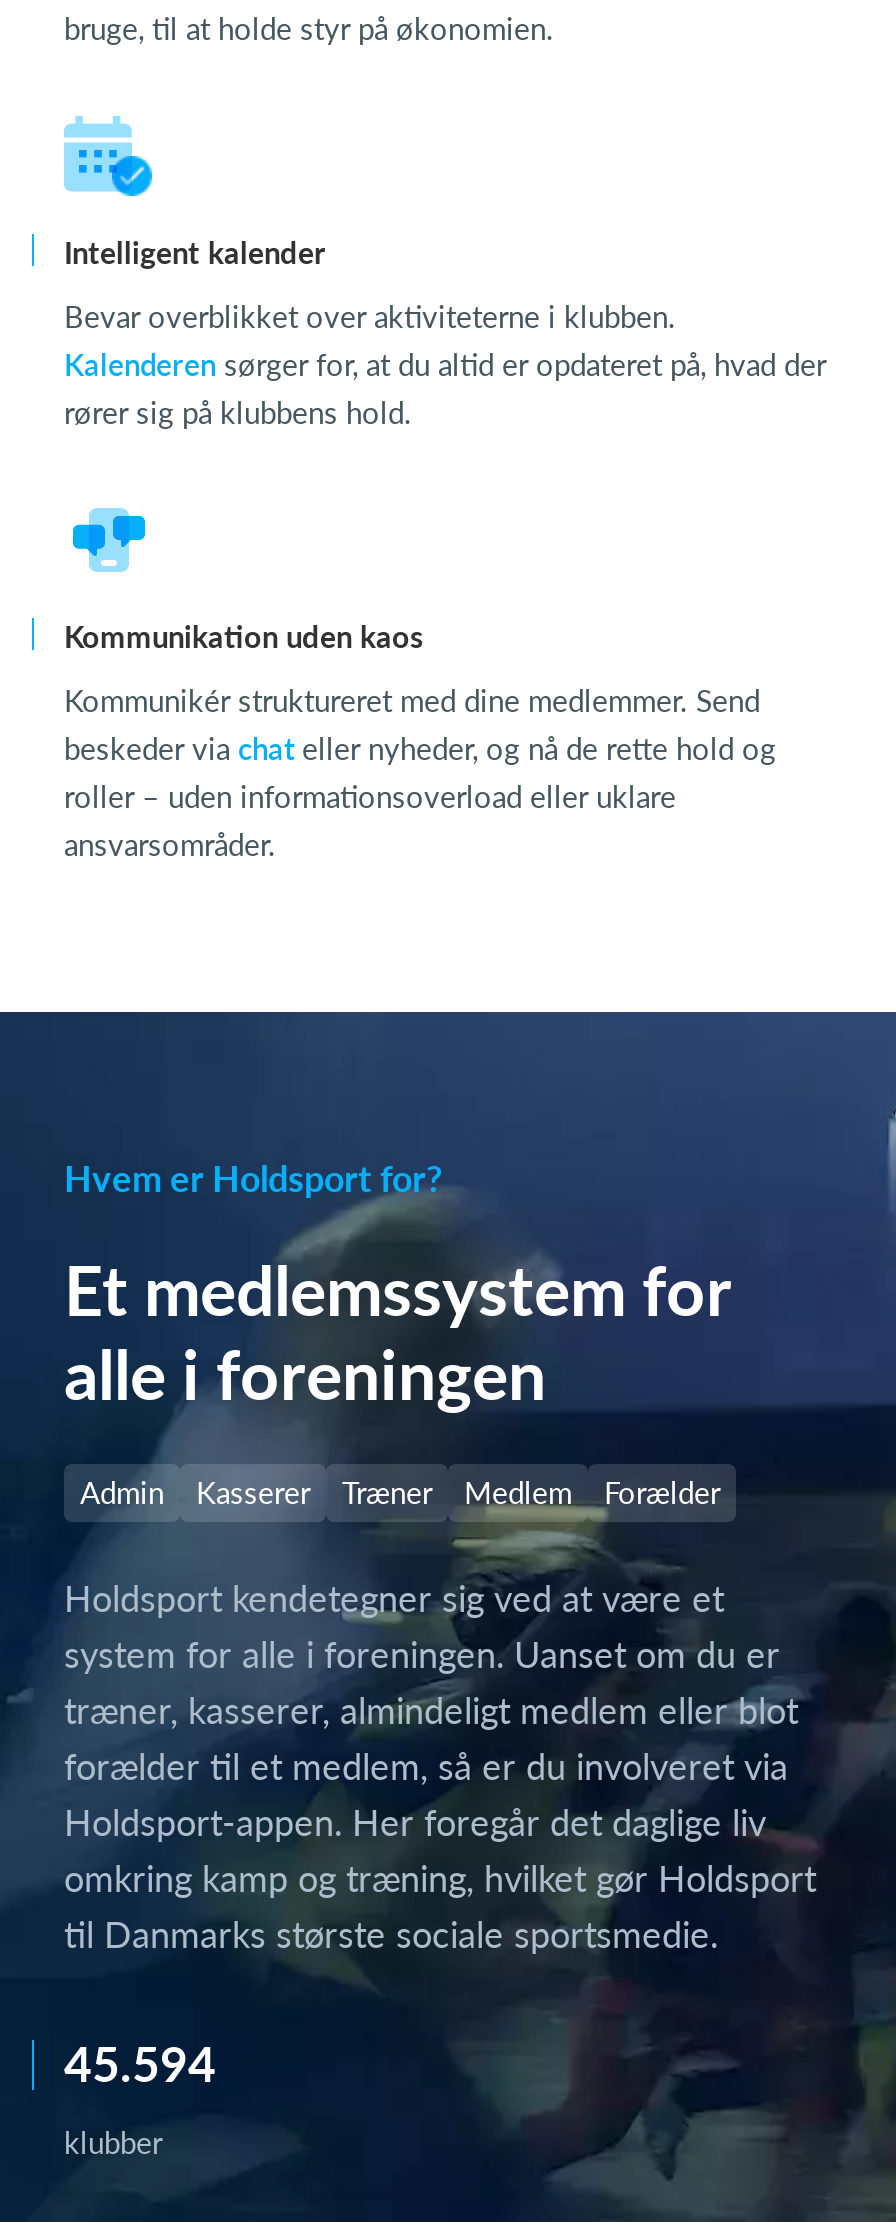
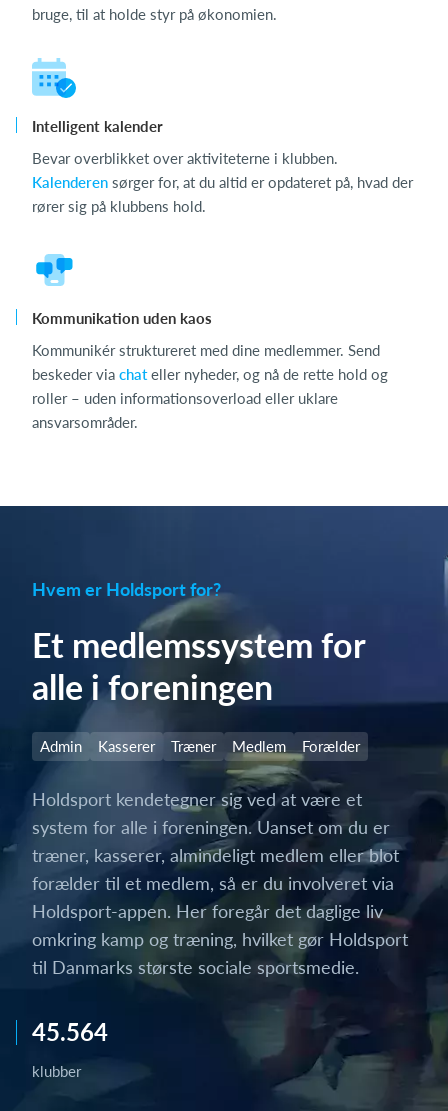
- 45.594
+ 45.564
